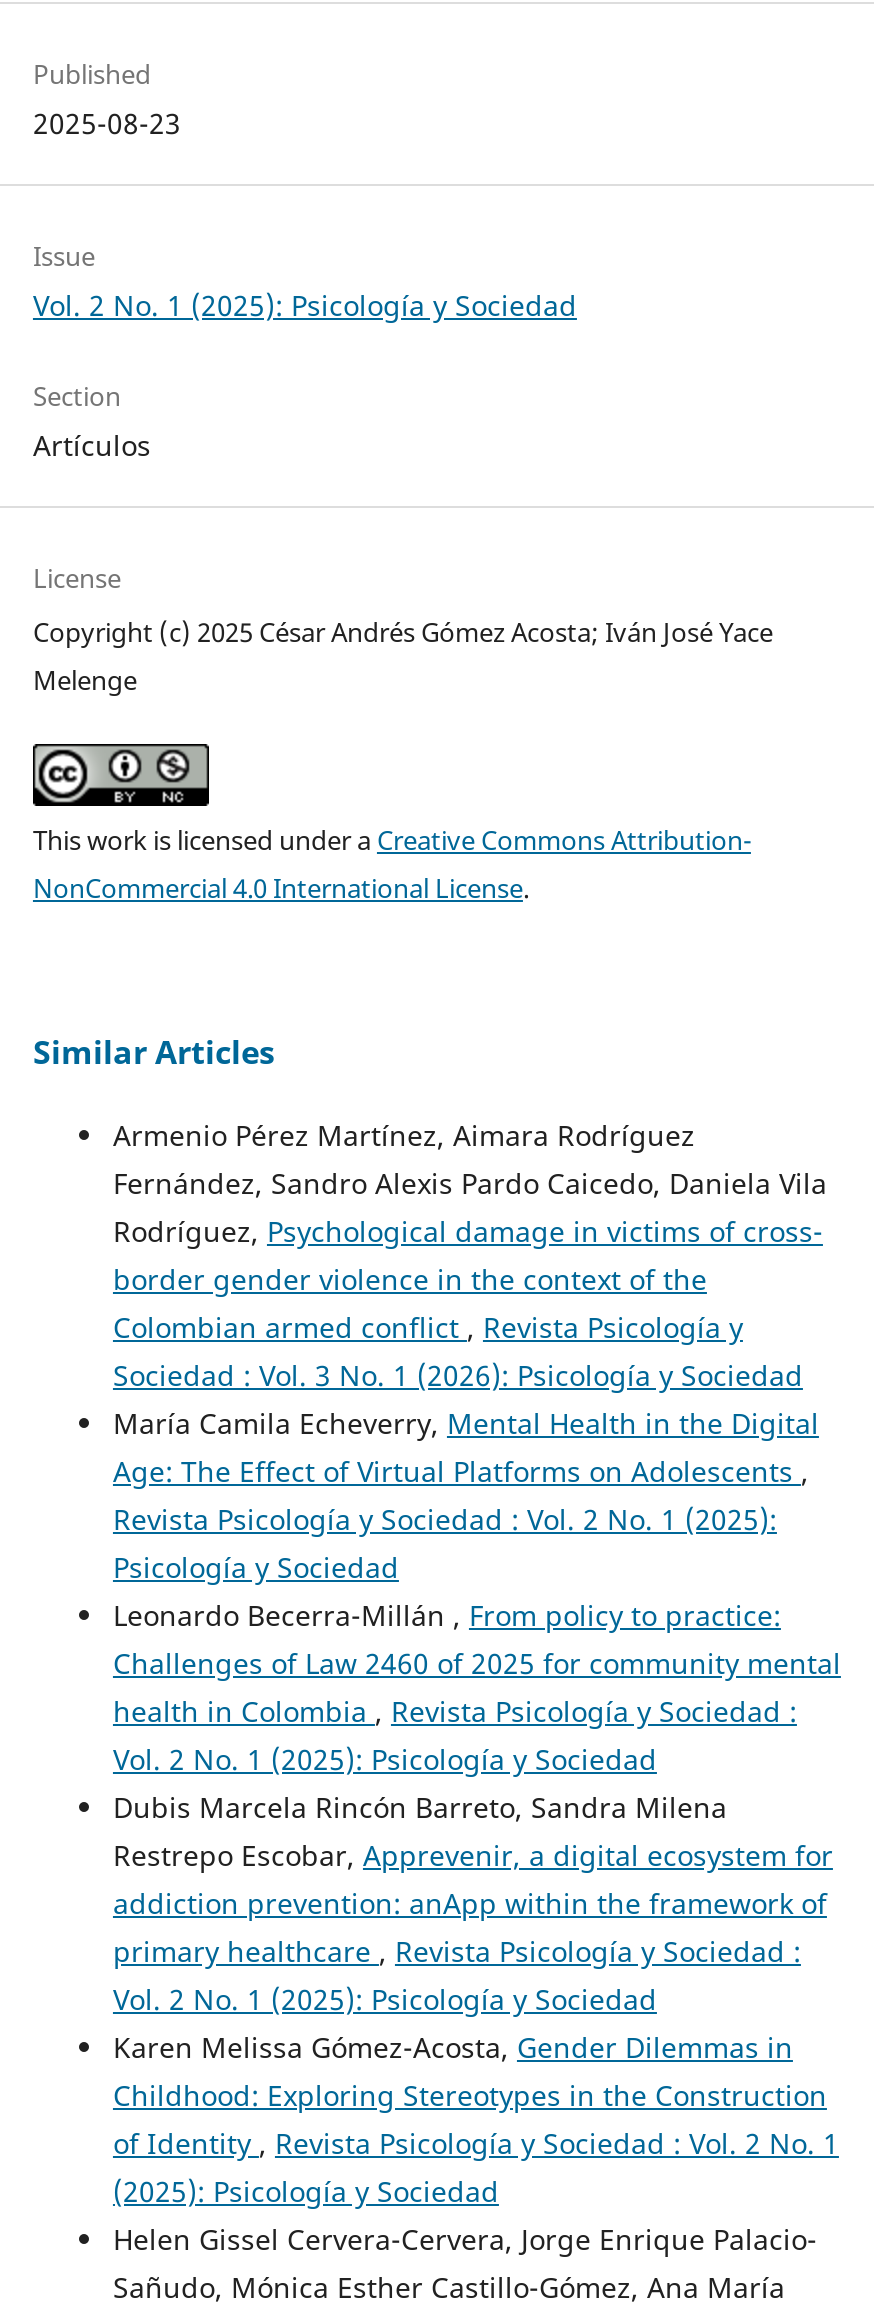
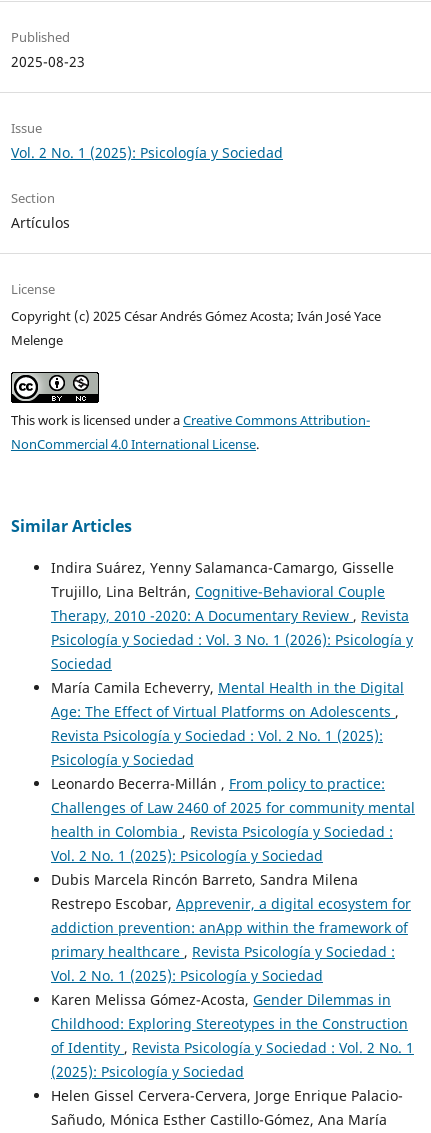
- Armenio Pérez Martínez, Aimara Rodríguez
- Fernández, Sandro Alexis Pardo Caicedo, Daniela Vila
- Rodríguez, Psychological damage in victims of cross-
- border gender violence in the context of the
- Colombian armed conflict, Revista Psicología y
- Sociedad : Vol. 3 No. 1 (2026): Psicología y Sociedad
+ Indira Suárez, Yenny Salamanca-Camargo, Gisselle
+ Trujillo, Lina Beltrán, Cognitive-Behavioral Couple
+ Therapy, 2010 -2020: A Documentary Review, Revista
+ Psicología y Sociedad : Vol. 3 No. 1 (2026): Psicología y
+ Sociedad
